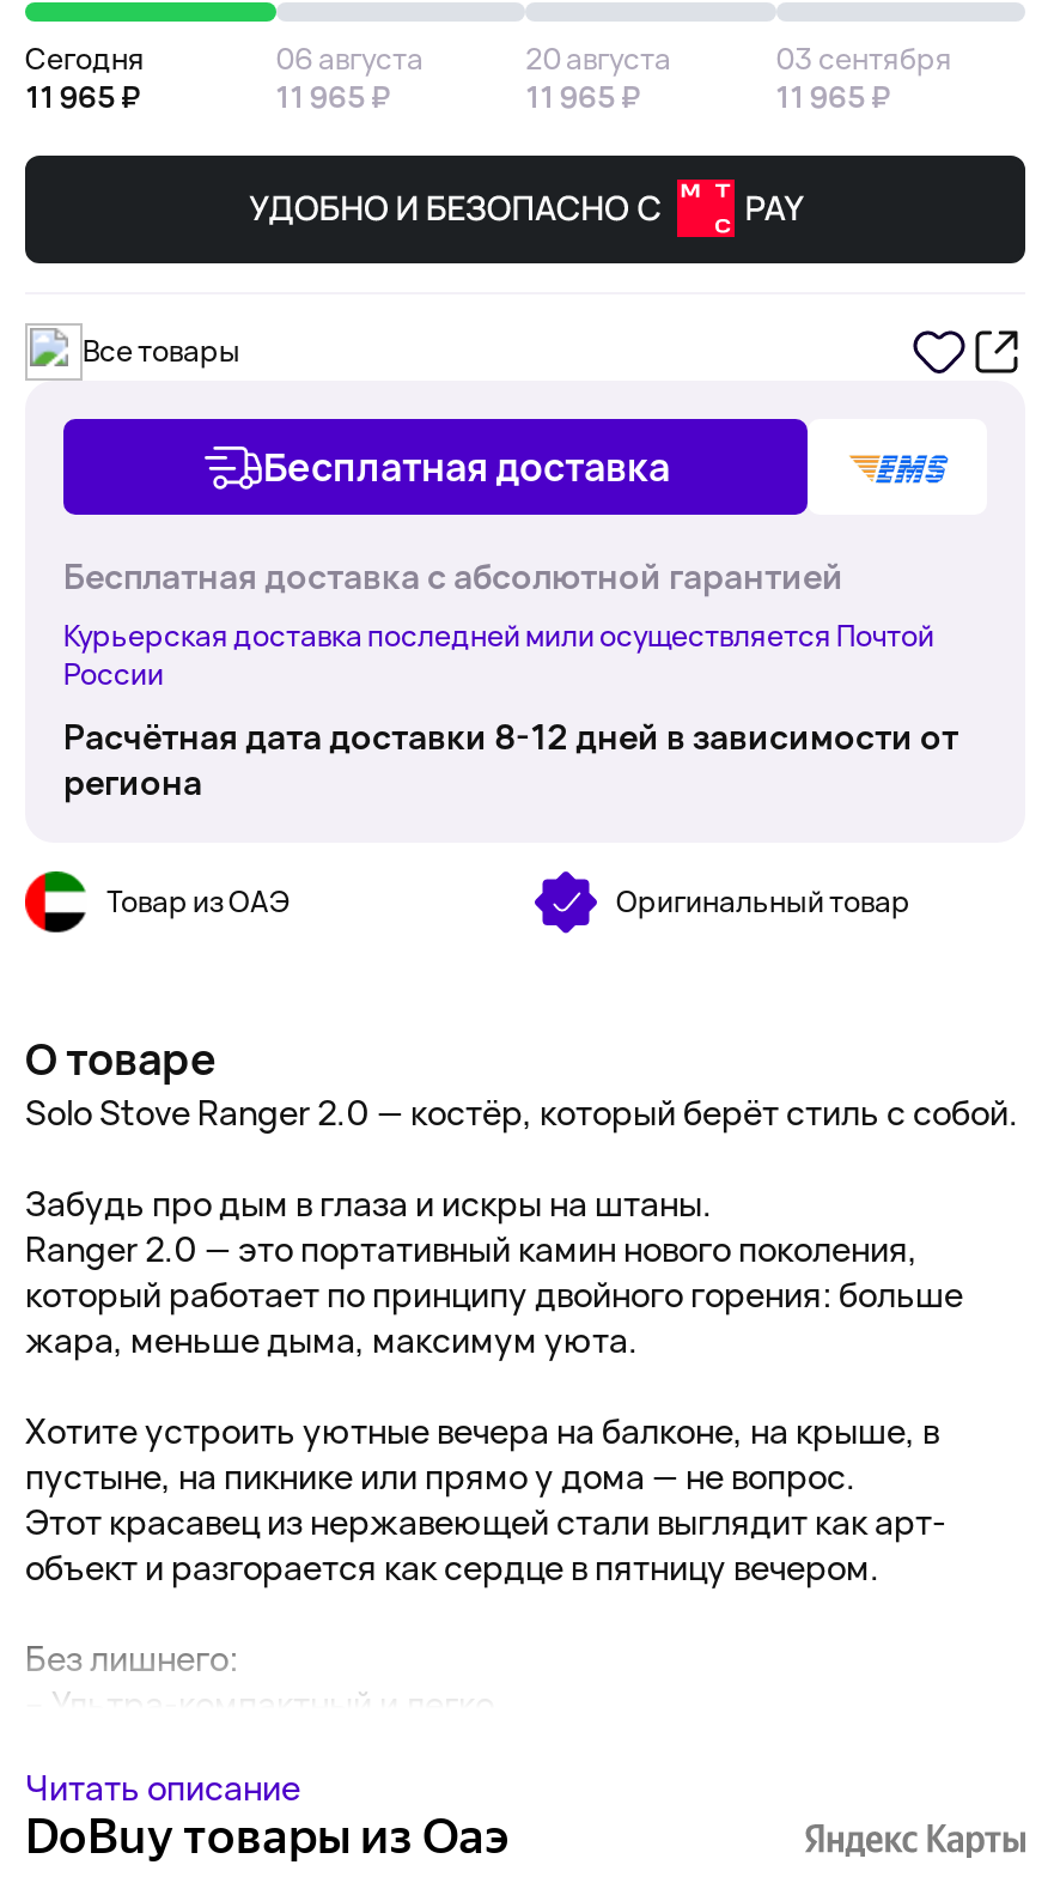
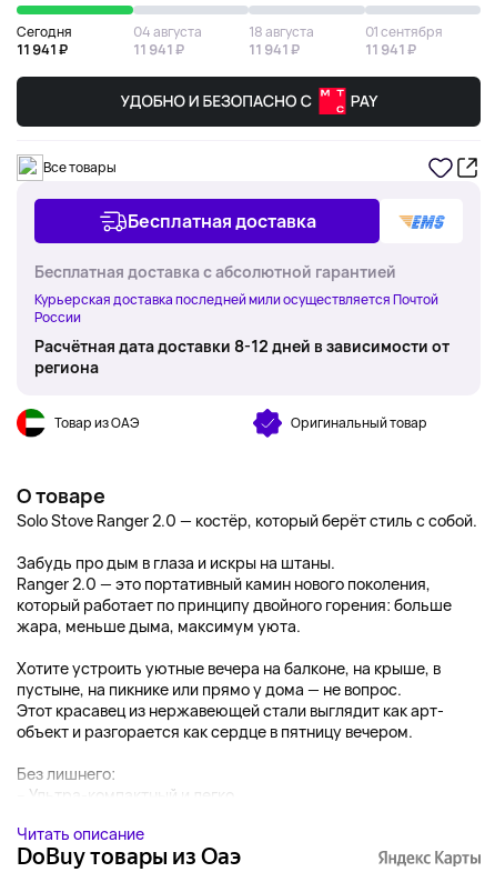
- 06 августа
+ 04 августа

- 20 августа
+ 18 августа

- 03 сентября
+ 01 сентября

- 11 965 ₽
+ 11 941 ₽

- 11 965 ₽
+ 11 941 ₽

- 11 965 ₽
+ 11 941 ₽

- 11 965 ₽
+ 11 941 ₽
